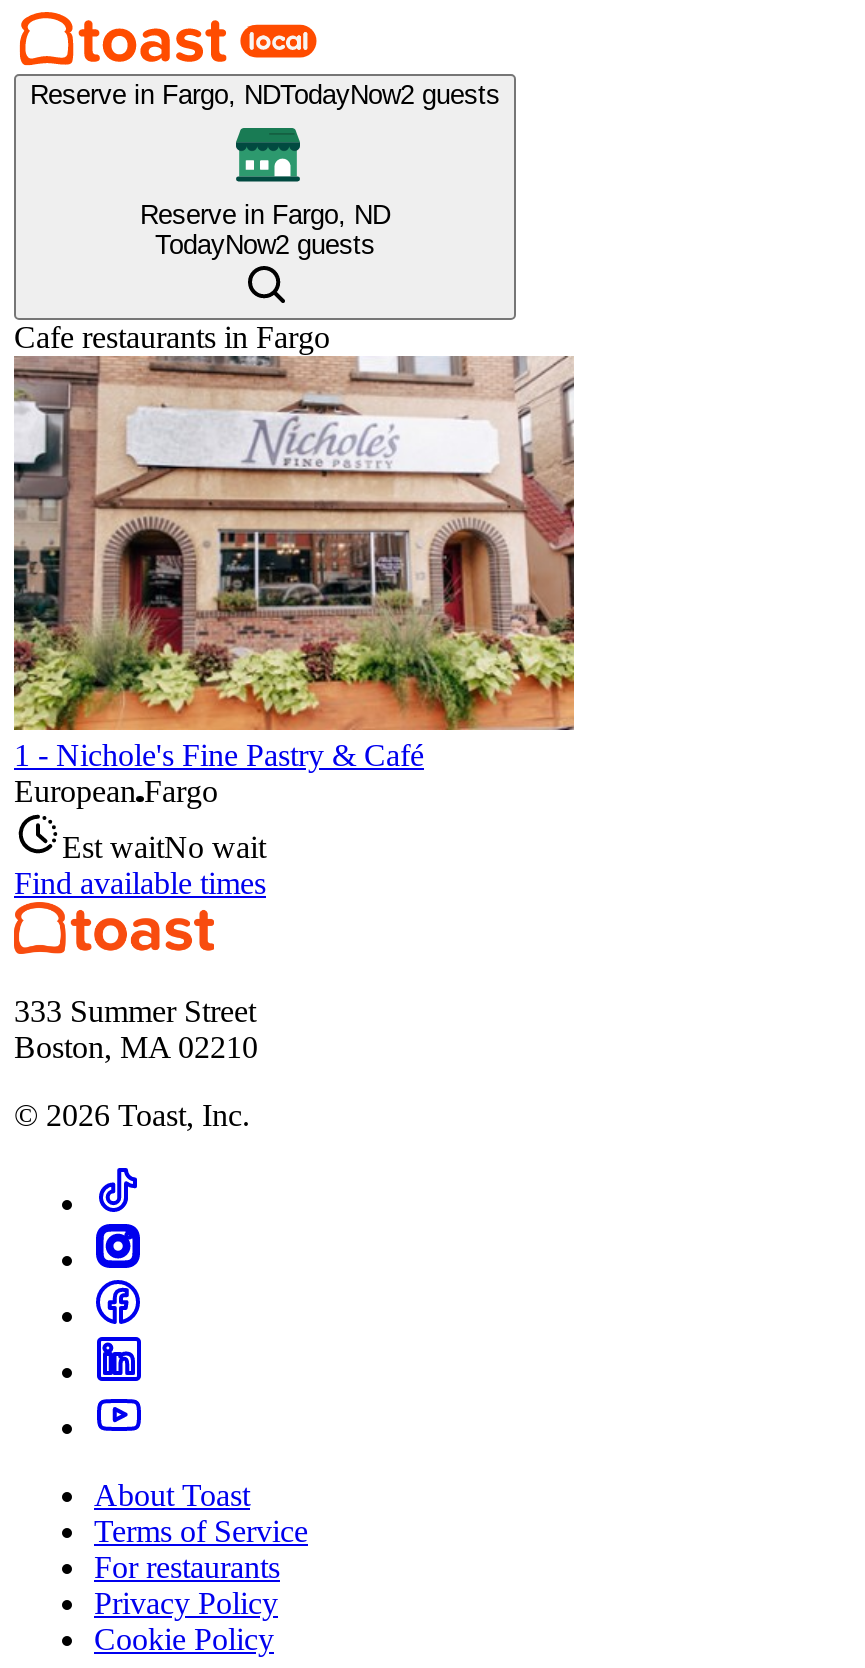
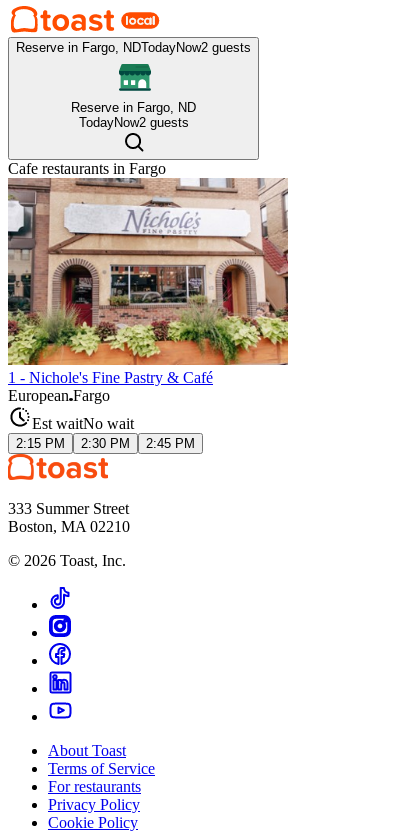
- Find available times
+ 2:15 PM
+ 2:30 PM
+ 2:45 PM
